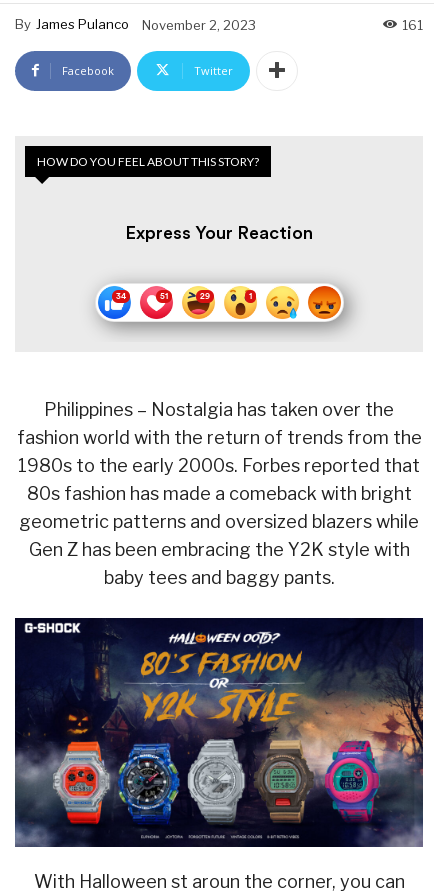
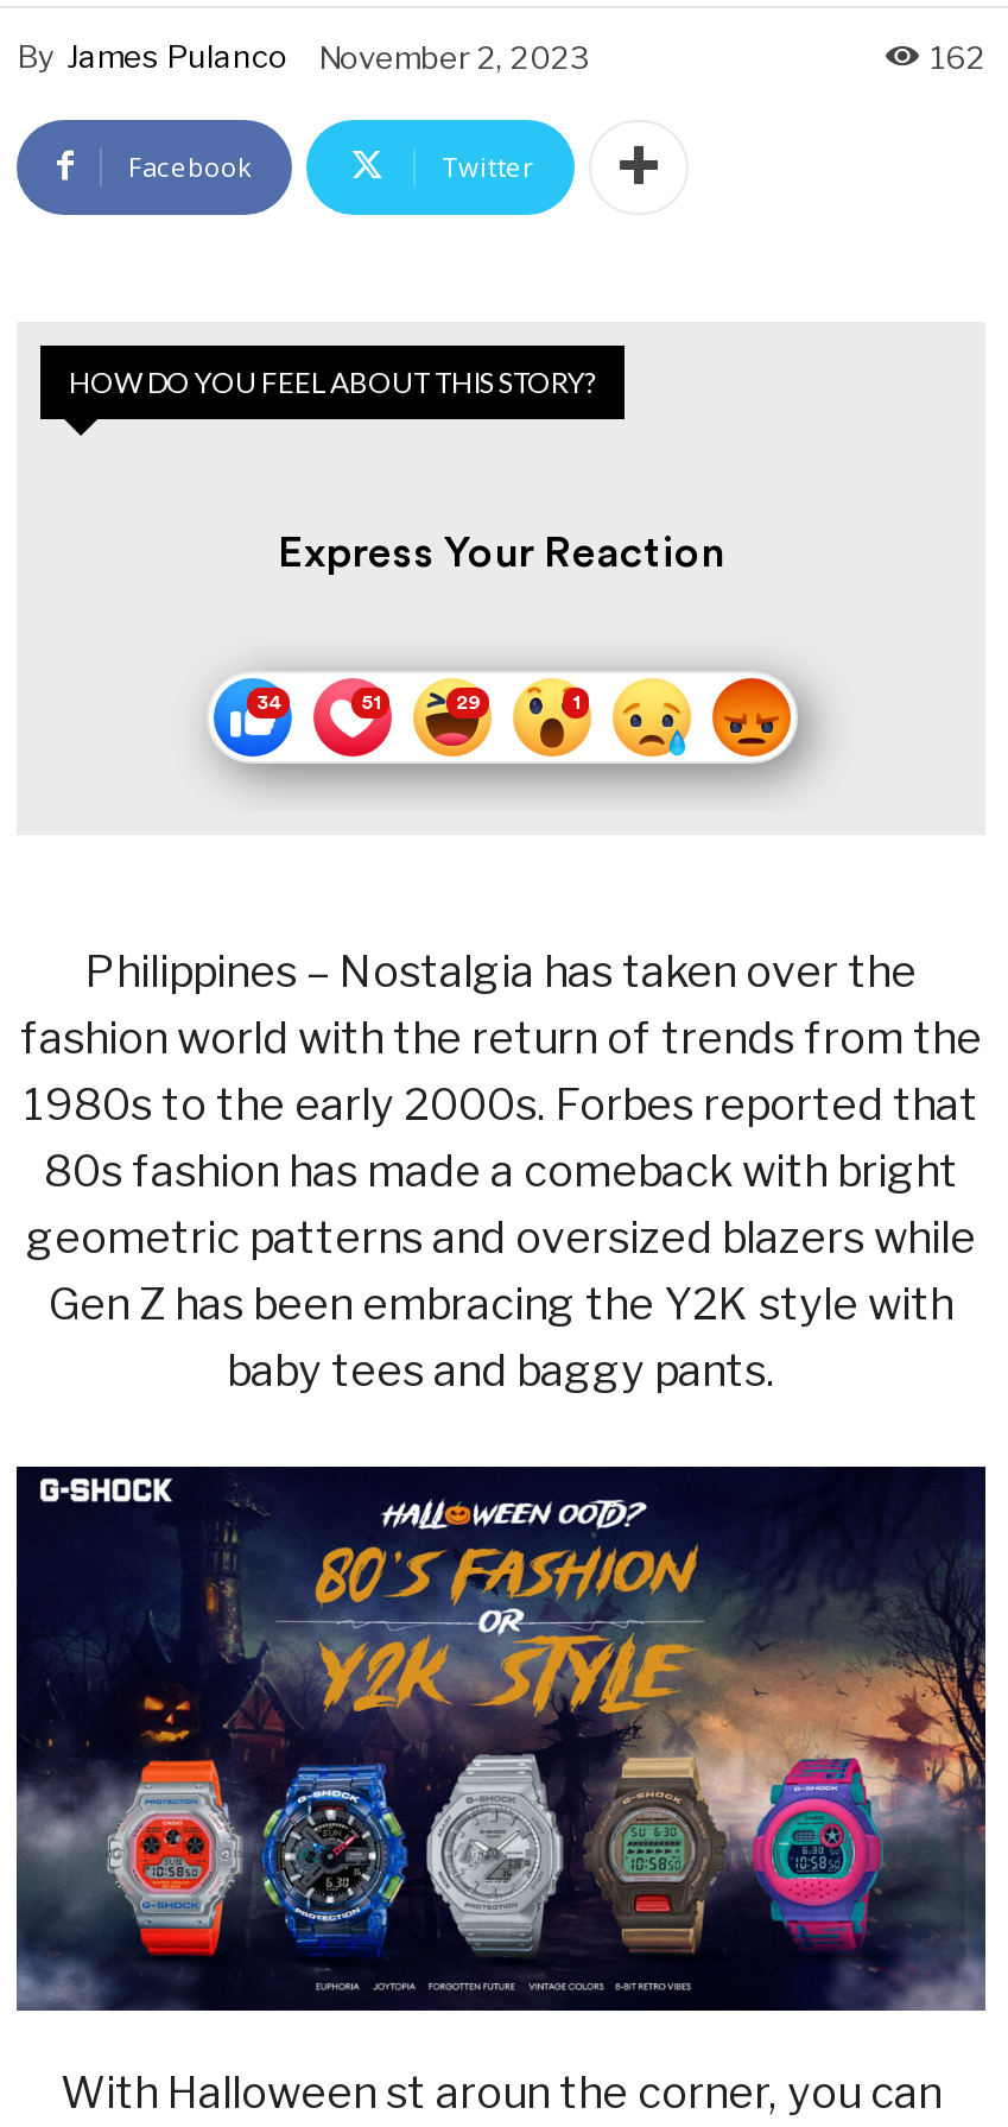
- 161
+ 162
